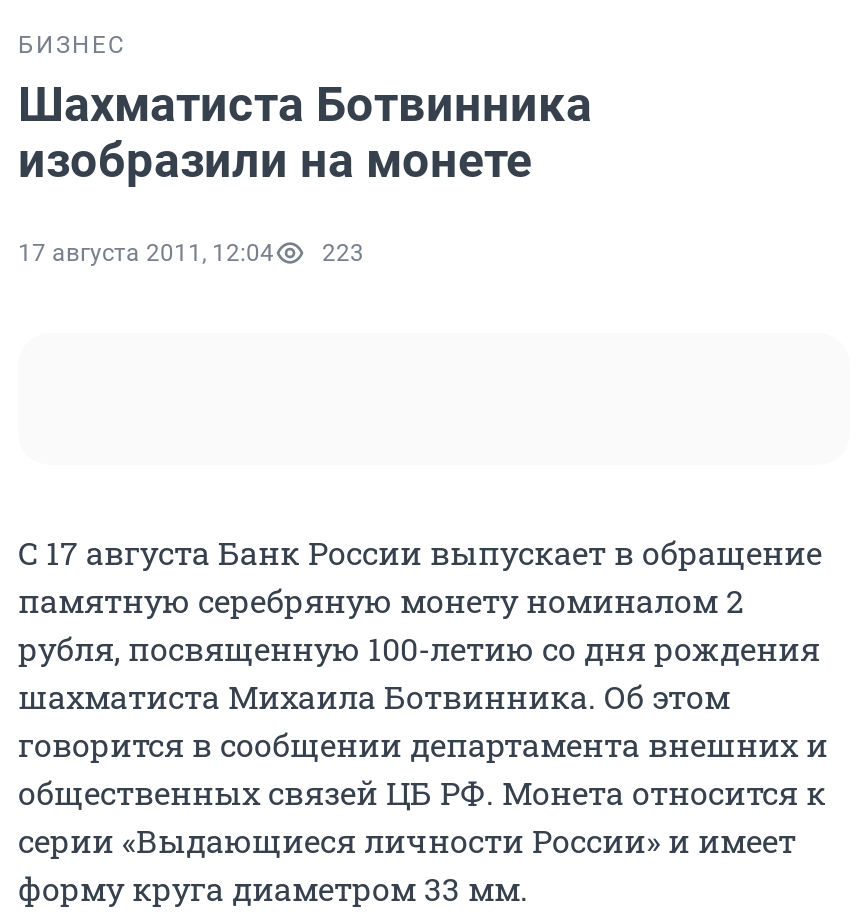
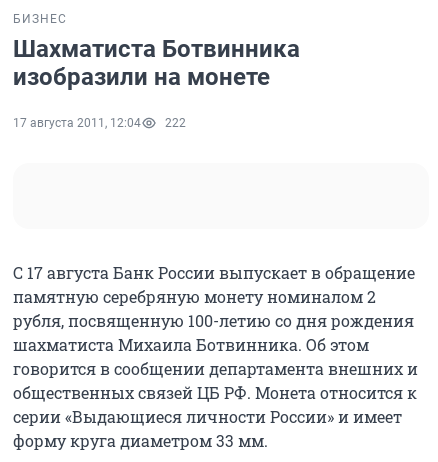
- 17 августа 2011, 12:04 223
+ 17 августа 2011, 12:04 222
